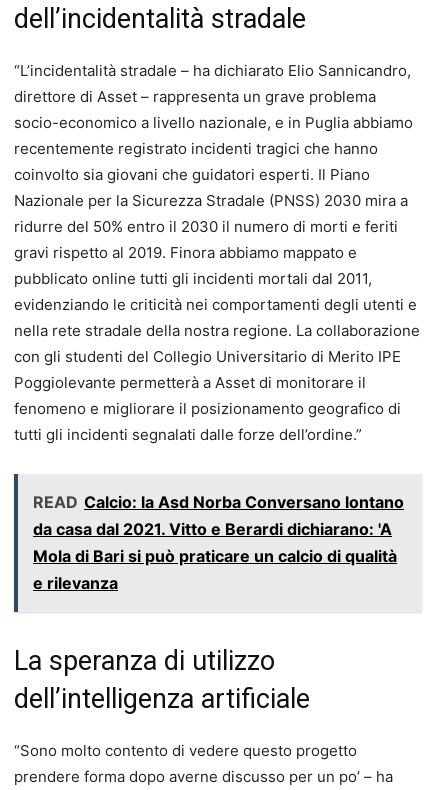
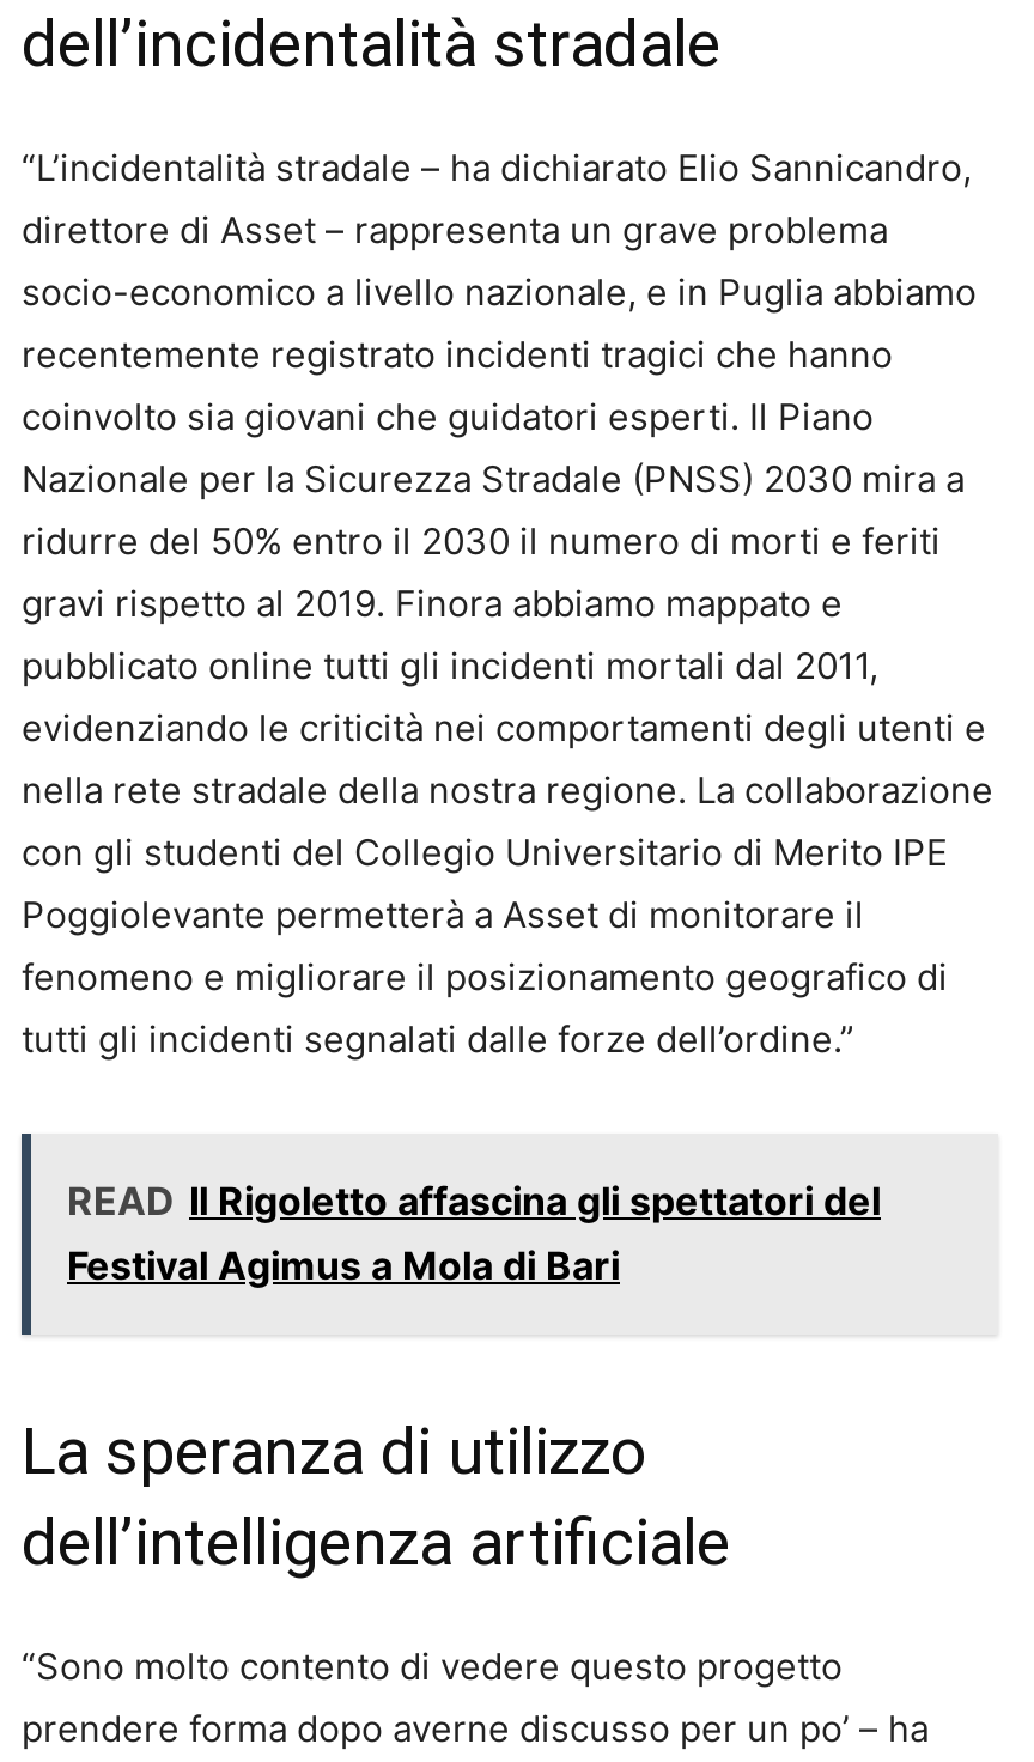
- READ Calcio: la Asd Norba Conversano lontano
- da casa dal 2021. Vitto e Berardi dichiarano: 'A
- Mola di Bari si può praticare un calcio di qualità
- e rilevanza
+ READ Il Rigoletto affascina gli spettatori del
+ Festival Agimus a Mola di Bari
